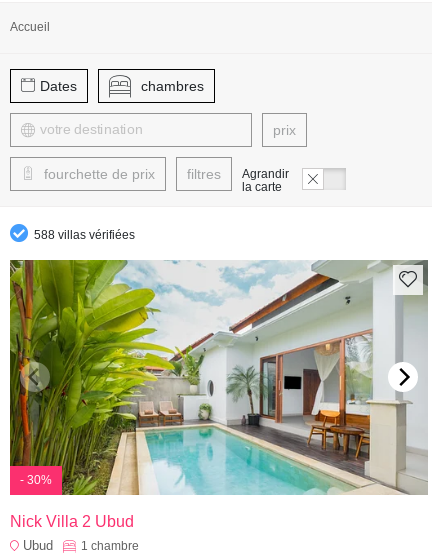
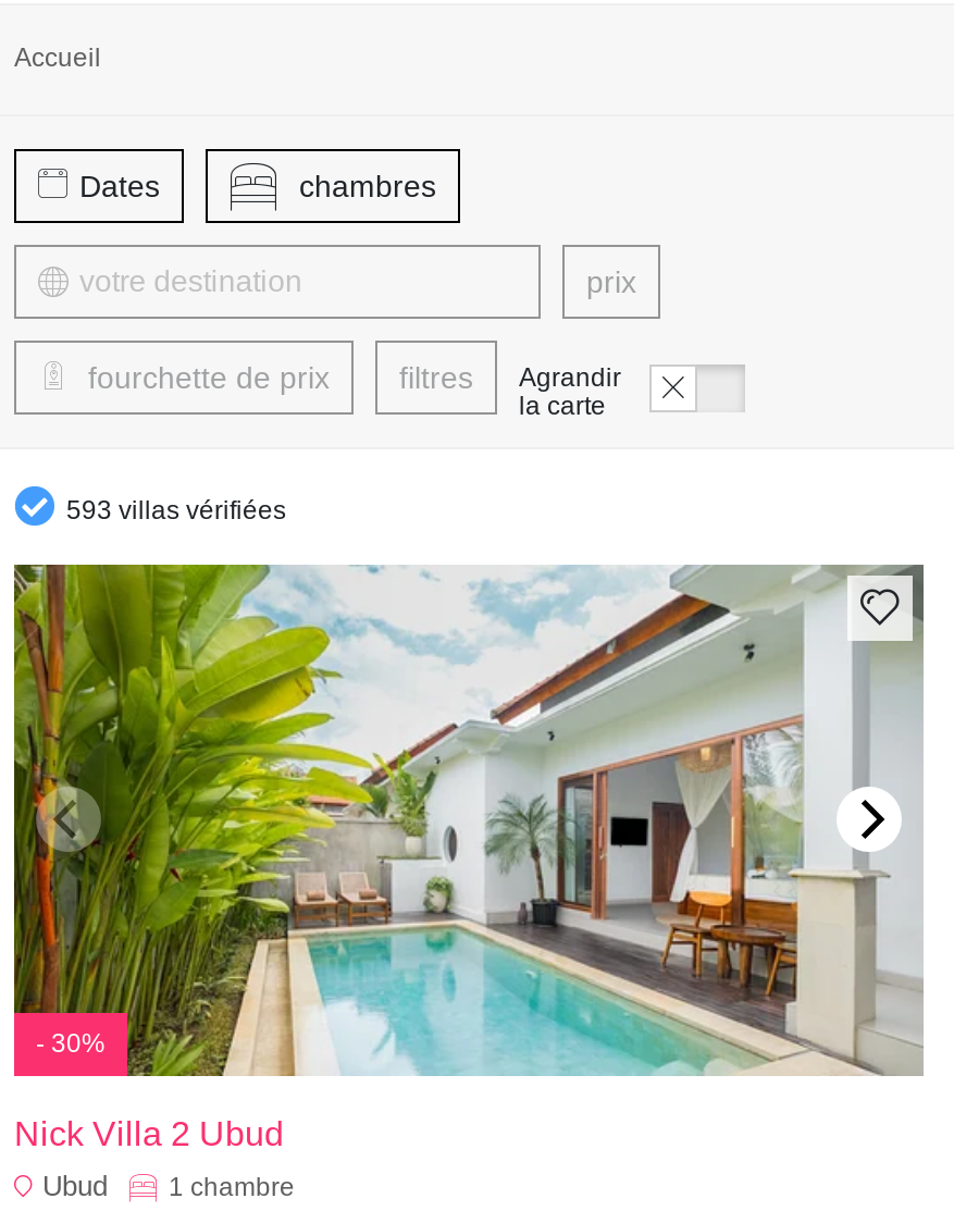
- 588 villas vérifiées
+ 593 villas vérifiées
